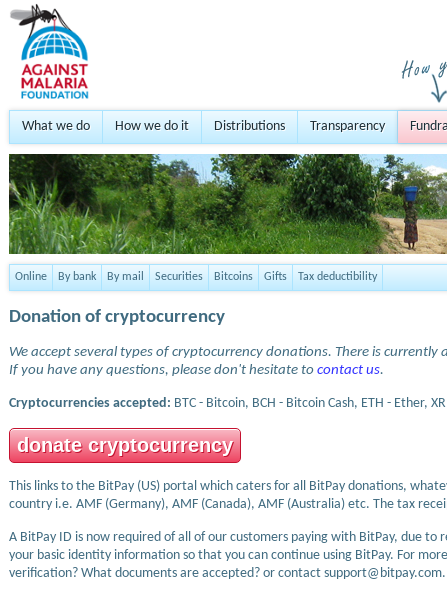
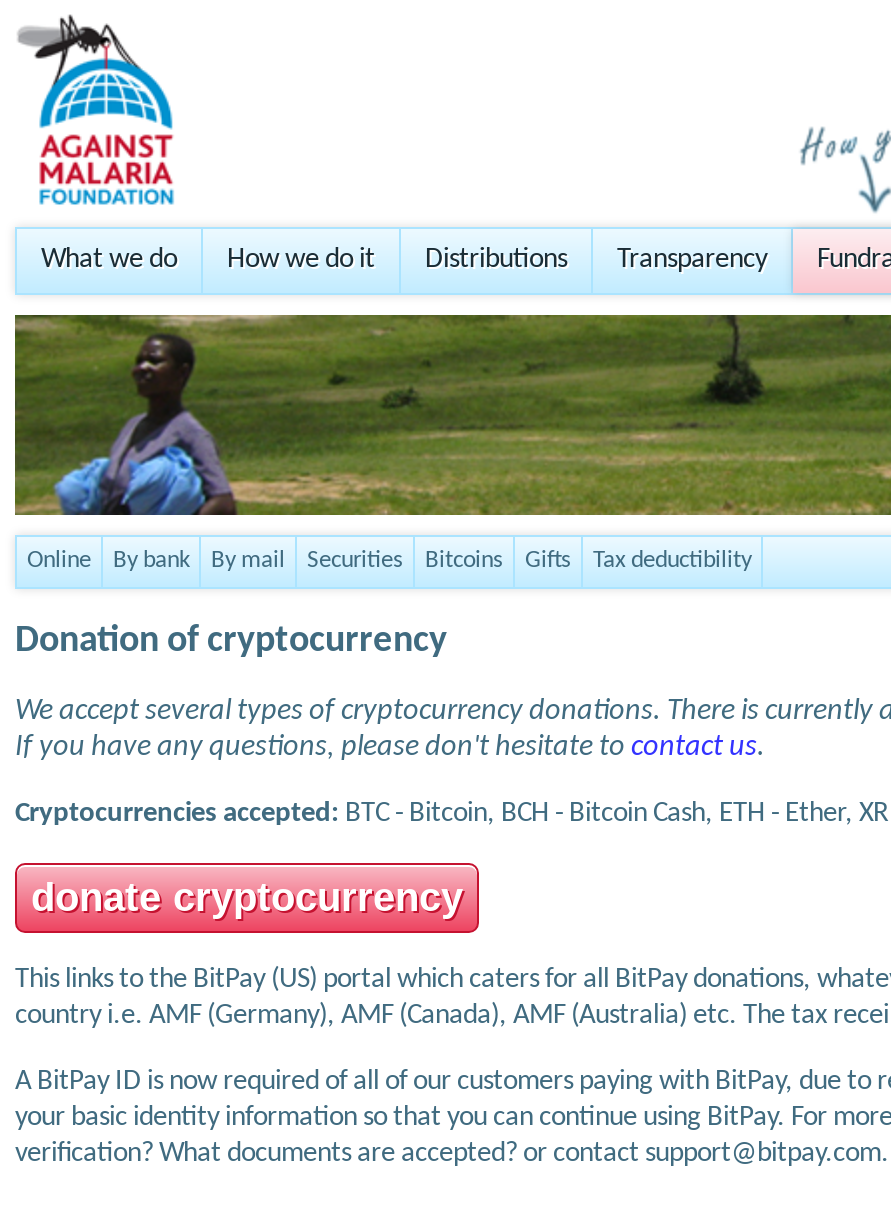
- [image]
+ [image]
